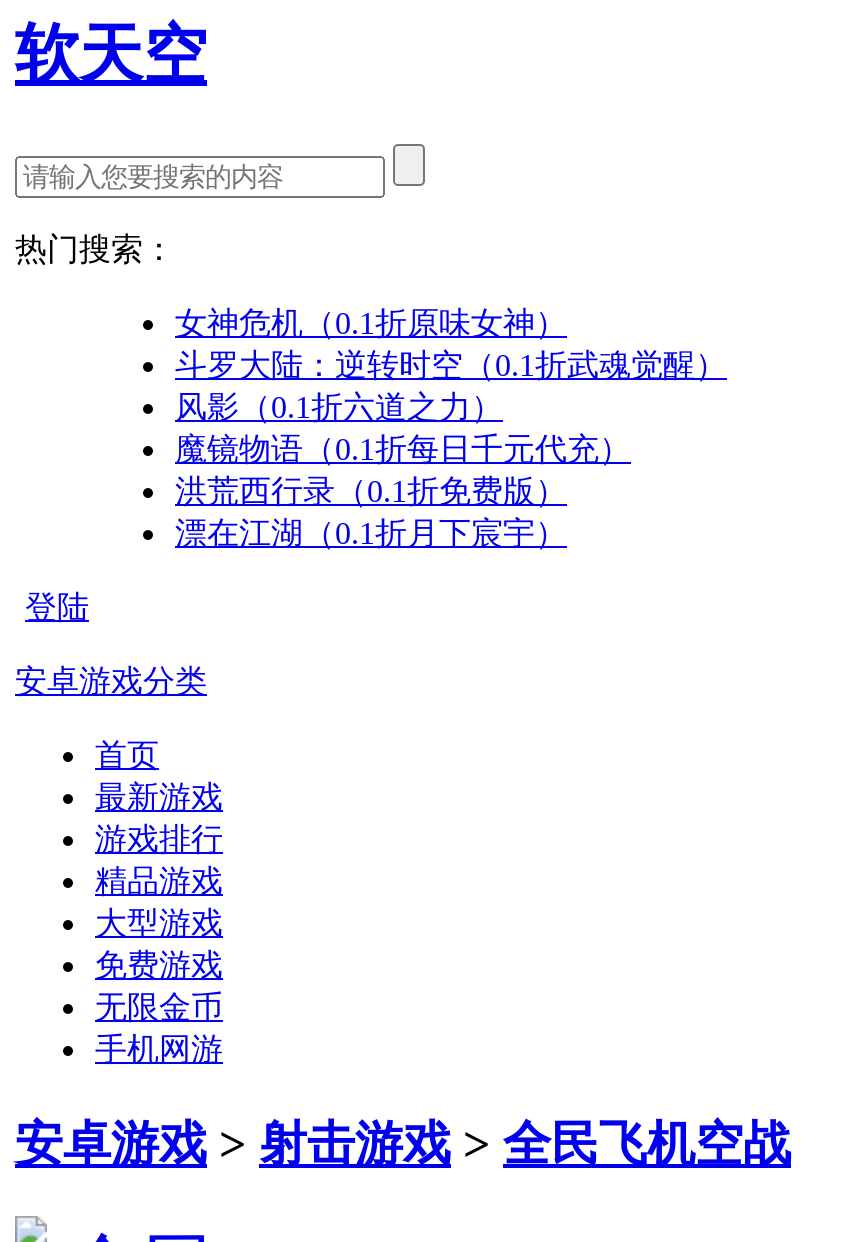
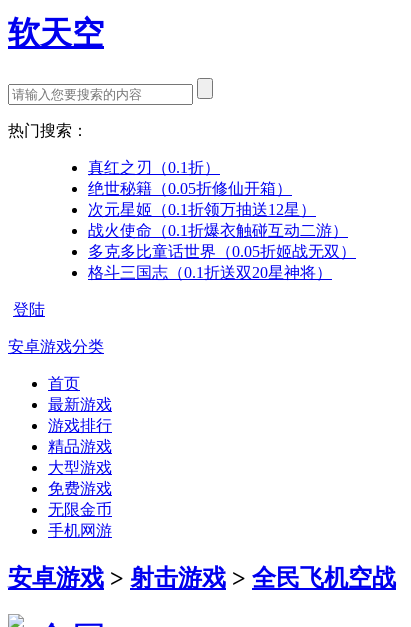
- 女神危机（0.1折原味女神）
- 斗罗大陆：逆转时空（0.1折武魂觉醒）
- 风影（0.1折六道之力）
- 魔镜物语（0.1折每日千元代充）
- 洪荒西行录（0.1折免费版）
- 漂在江湖（0.1折月下宸宇）
+ 真红之刃（0.1折）
+ 绝世秘籍（0.05折修仙开箱）
+ 次元星姬（0.1折领万抽送12星）
+ 战火使命（0.1折爆衣触碰互动二游）
+ 多克多比童话世界（0.05折姬战无双）
+ 格斗三国志（0.1折送双20星神将）
